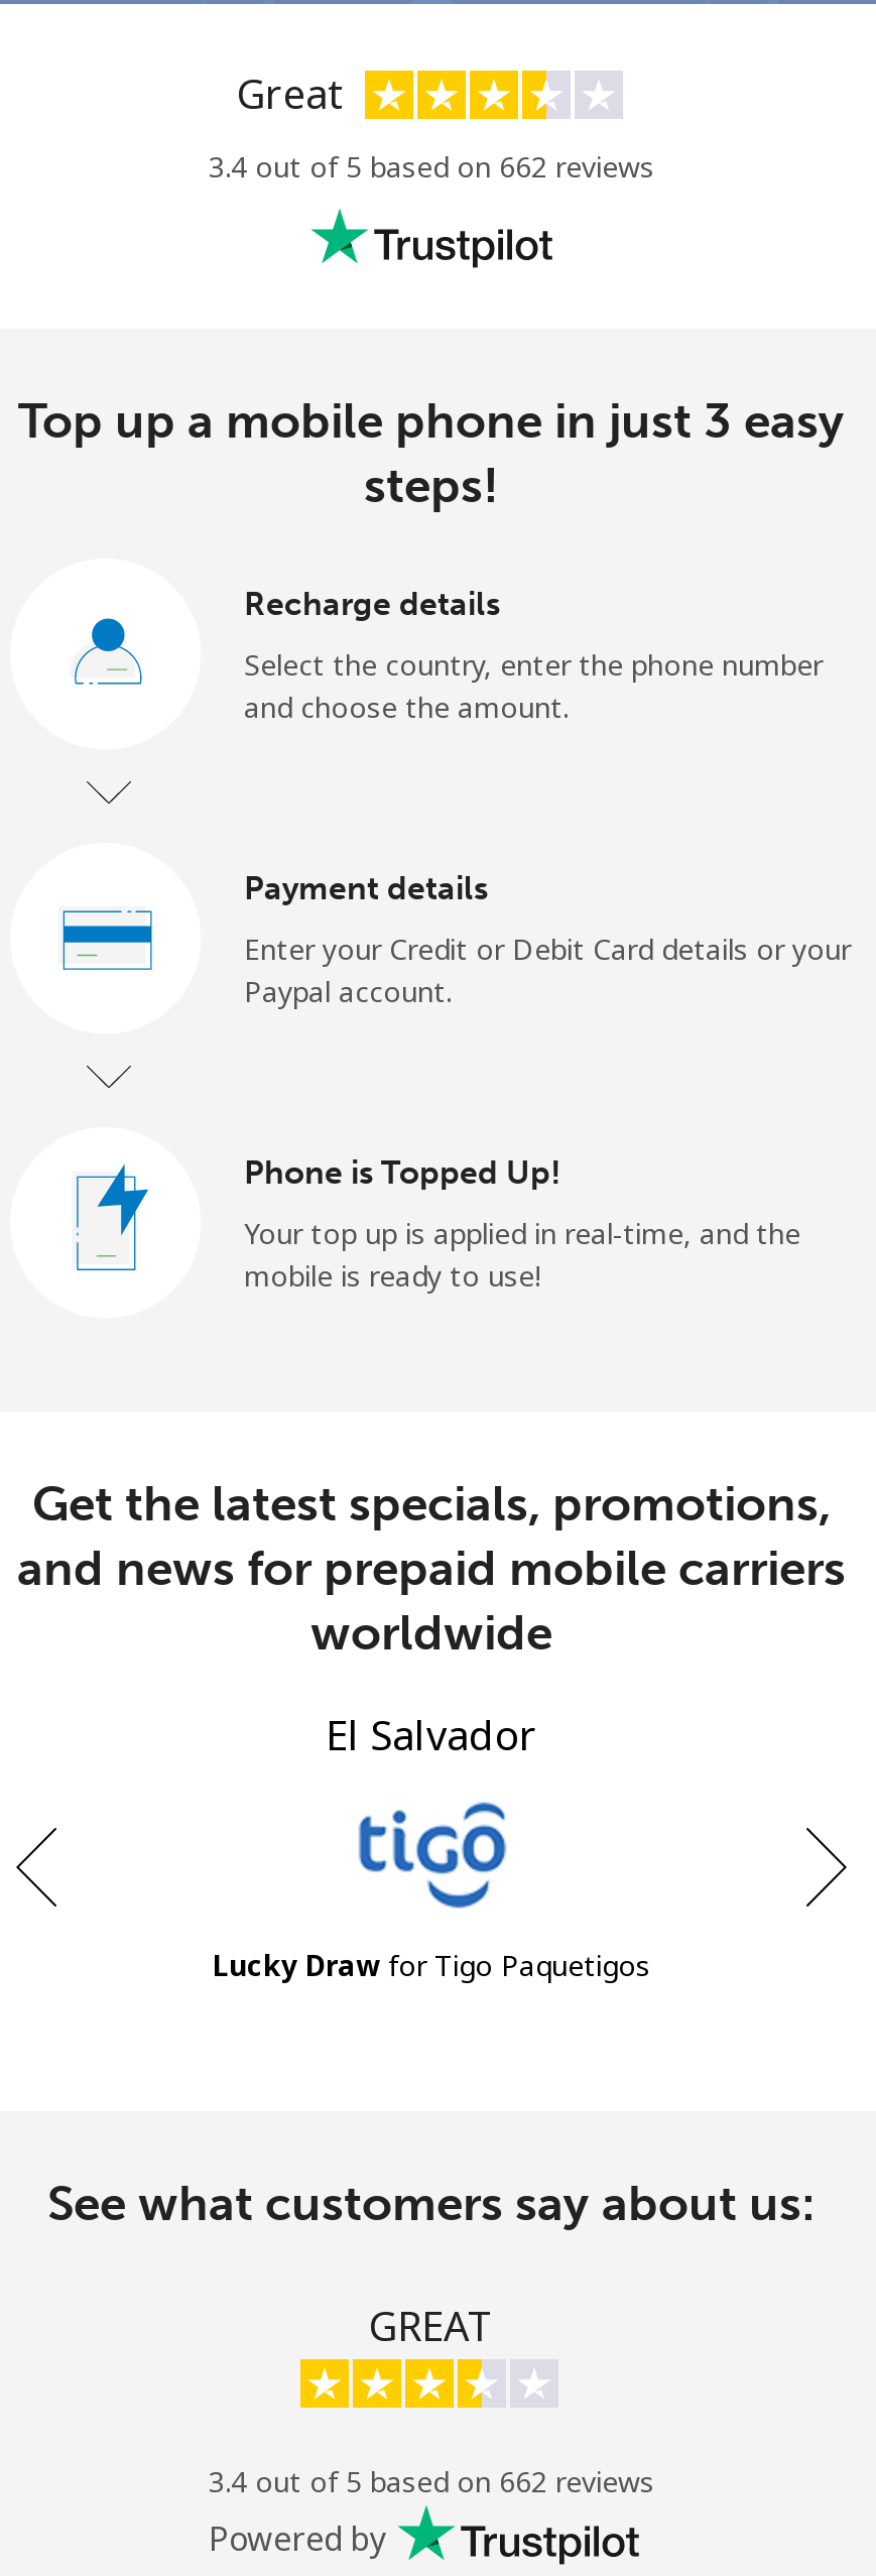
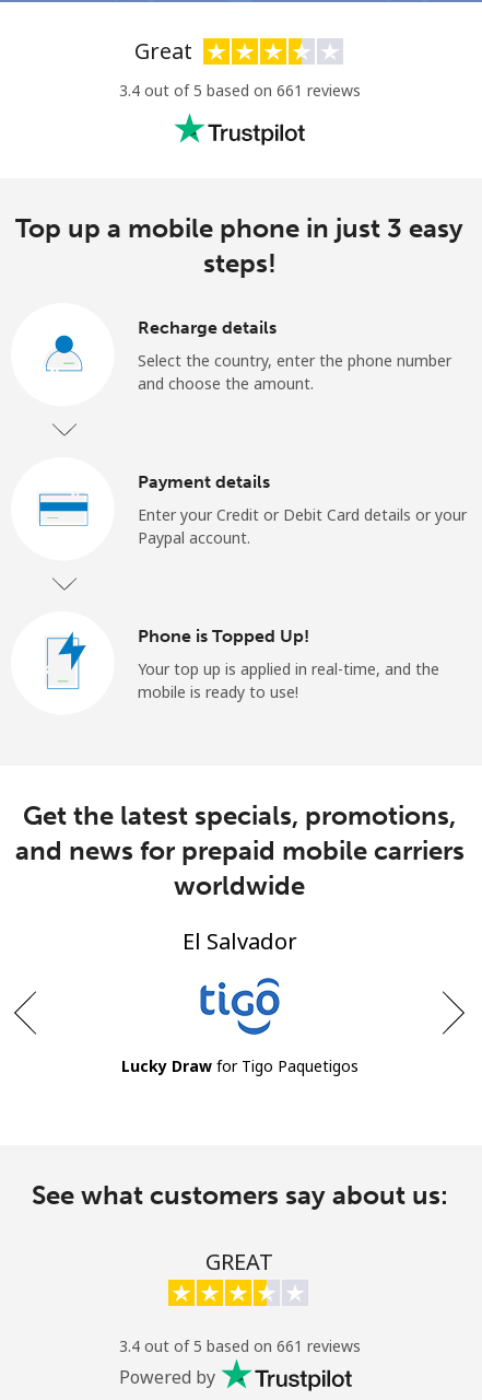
- 3.4 out of 5 based on 662 reviews
+ 3.4 out of 5 based on 661 reviews

- 3.4 out of 5 based on 662 reviews
+ 3.4 out of 5 based on 661 reviews
